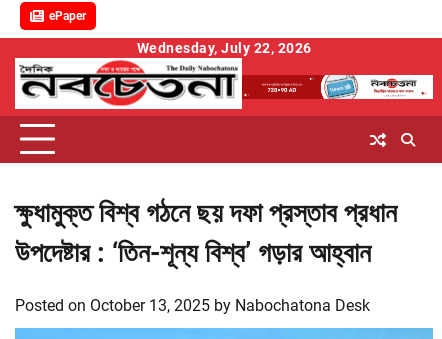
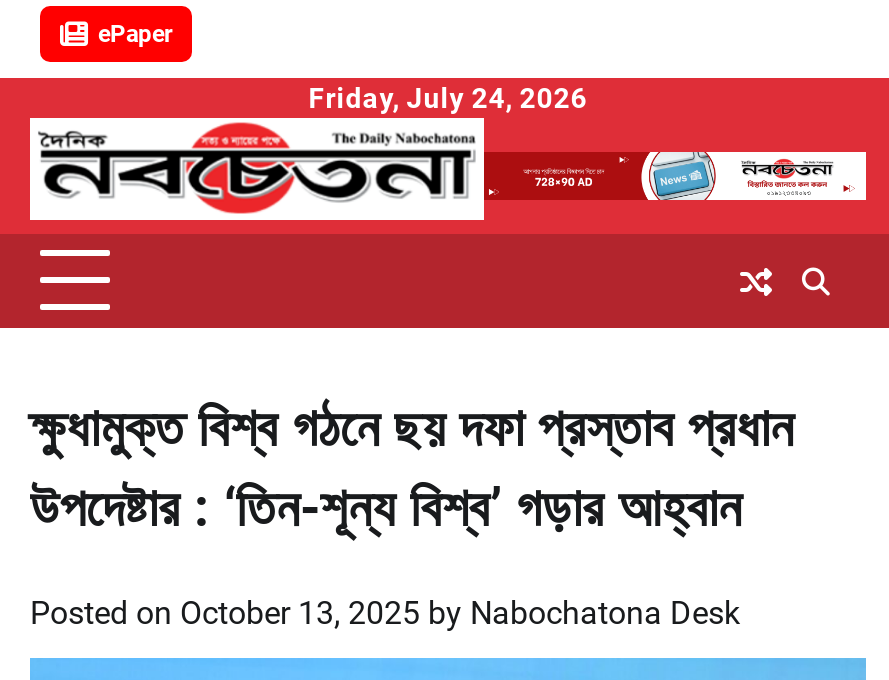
- Wednesday, July 22, 2026
+ Friday, July 24, 2026
